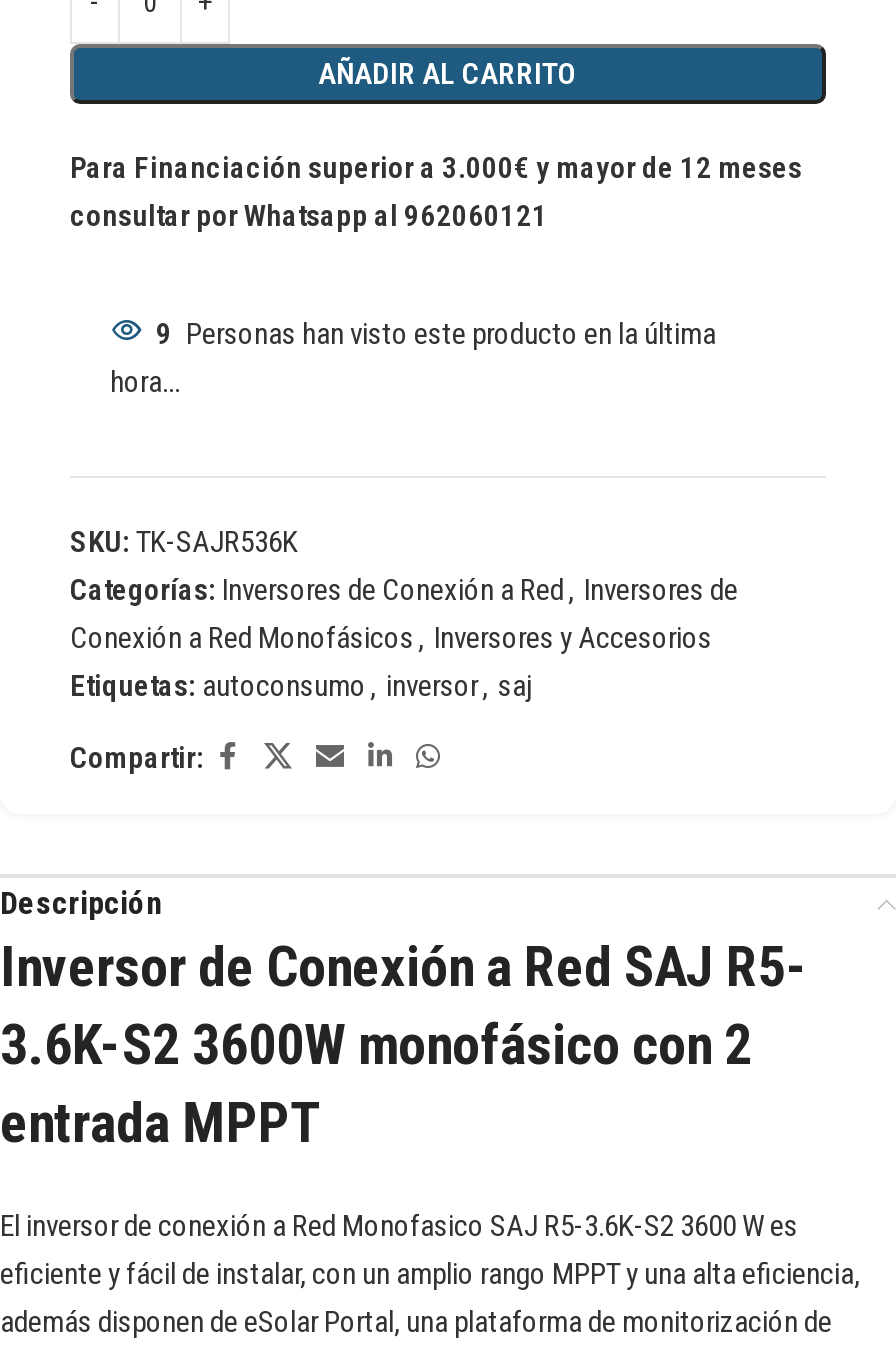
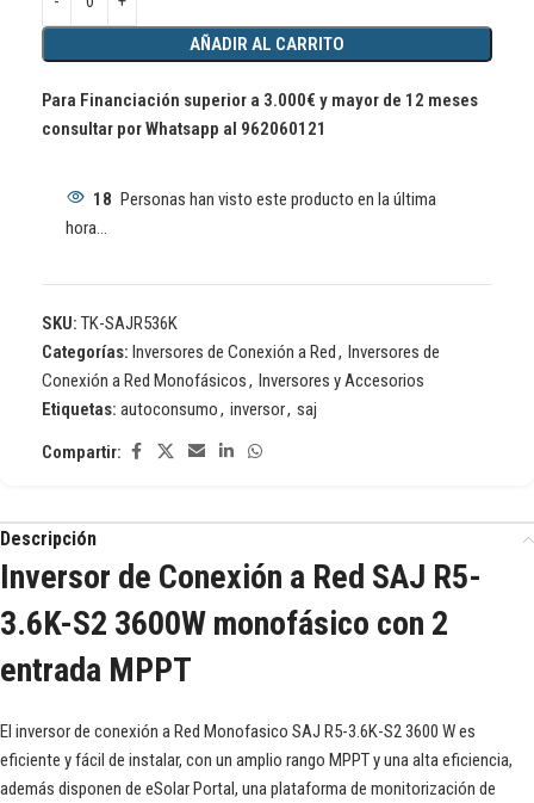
- 9 Personas han visto este producto en la última
+ 18 Personas han visto este producto en la última
